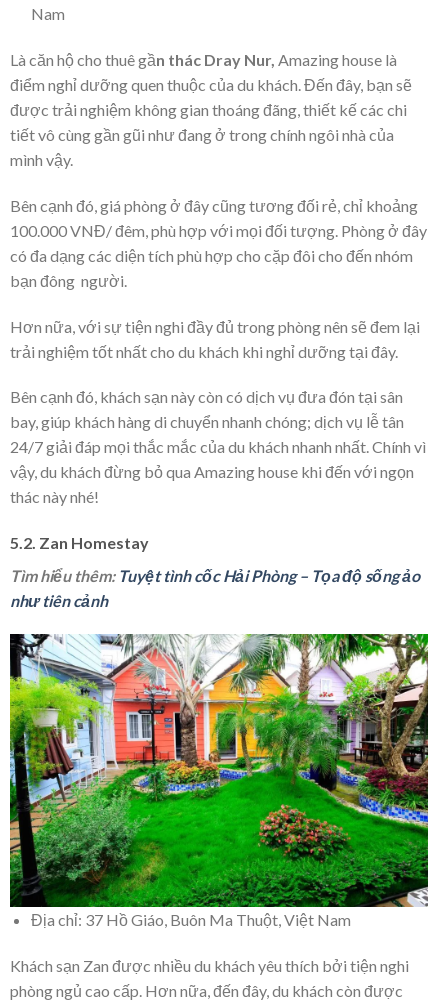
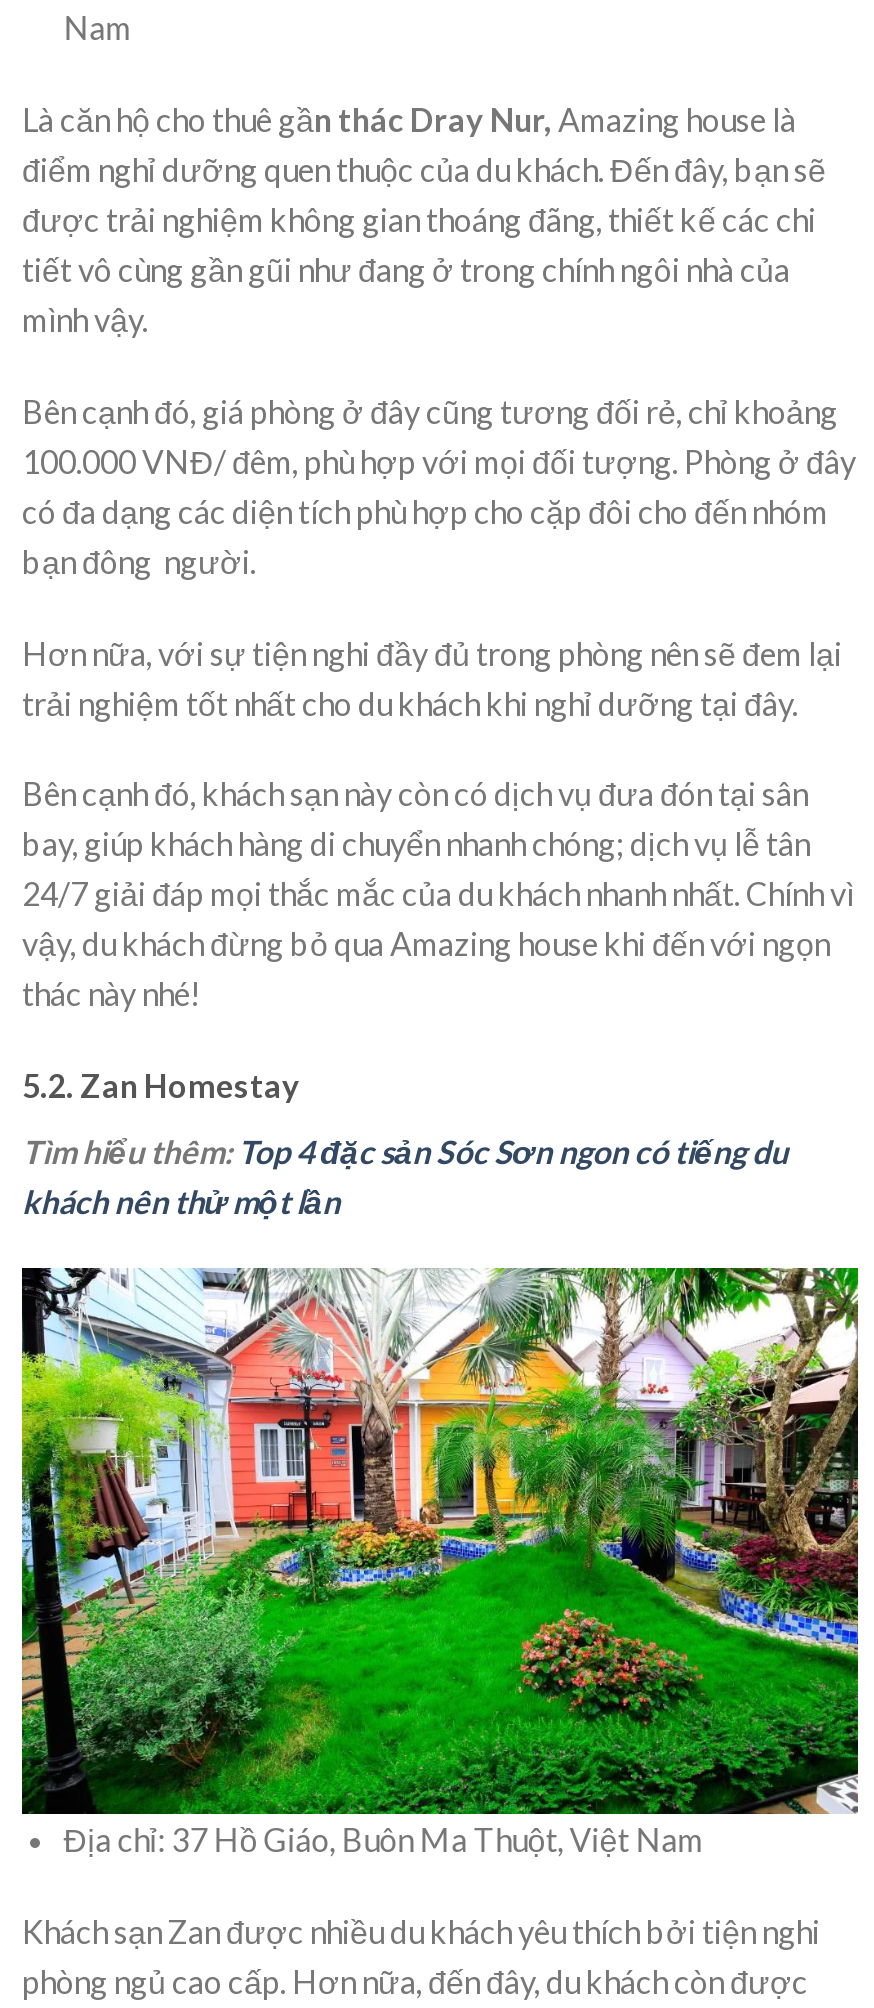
- Tìm hiểu thêm: Tuyệt tình cốc Hải Phòng – Tọa độ sống ảo
- như tiên cảnh
+ Tìm hiểu thêm: Top 4 đặc sản Sóc Sơn ngon có tiếng du
+ khách nên thử một lần
